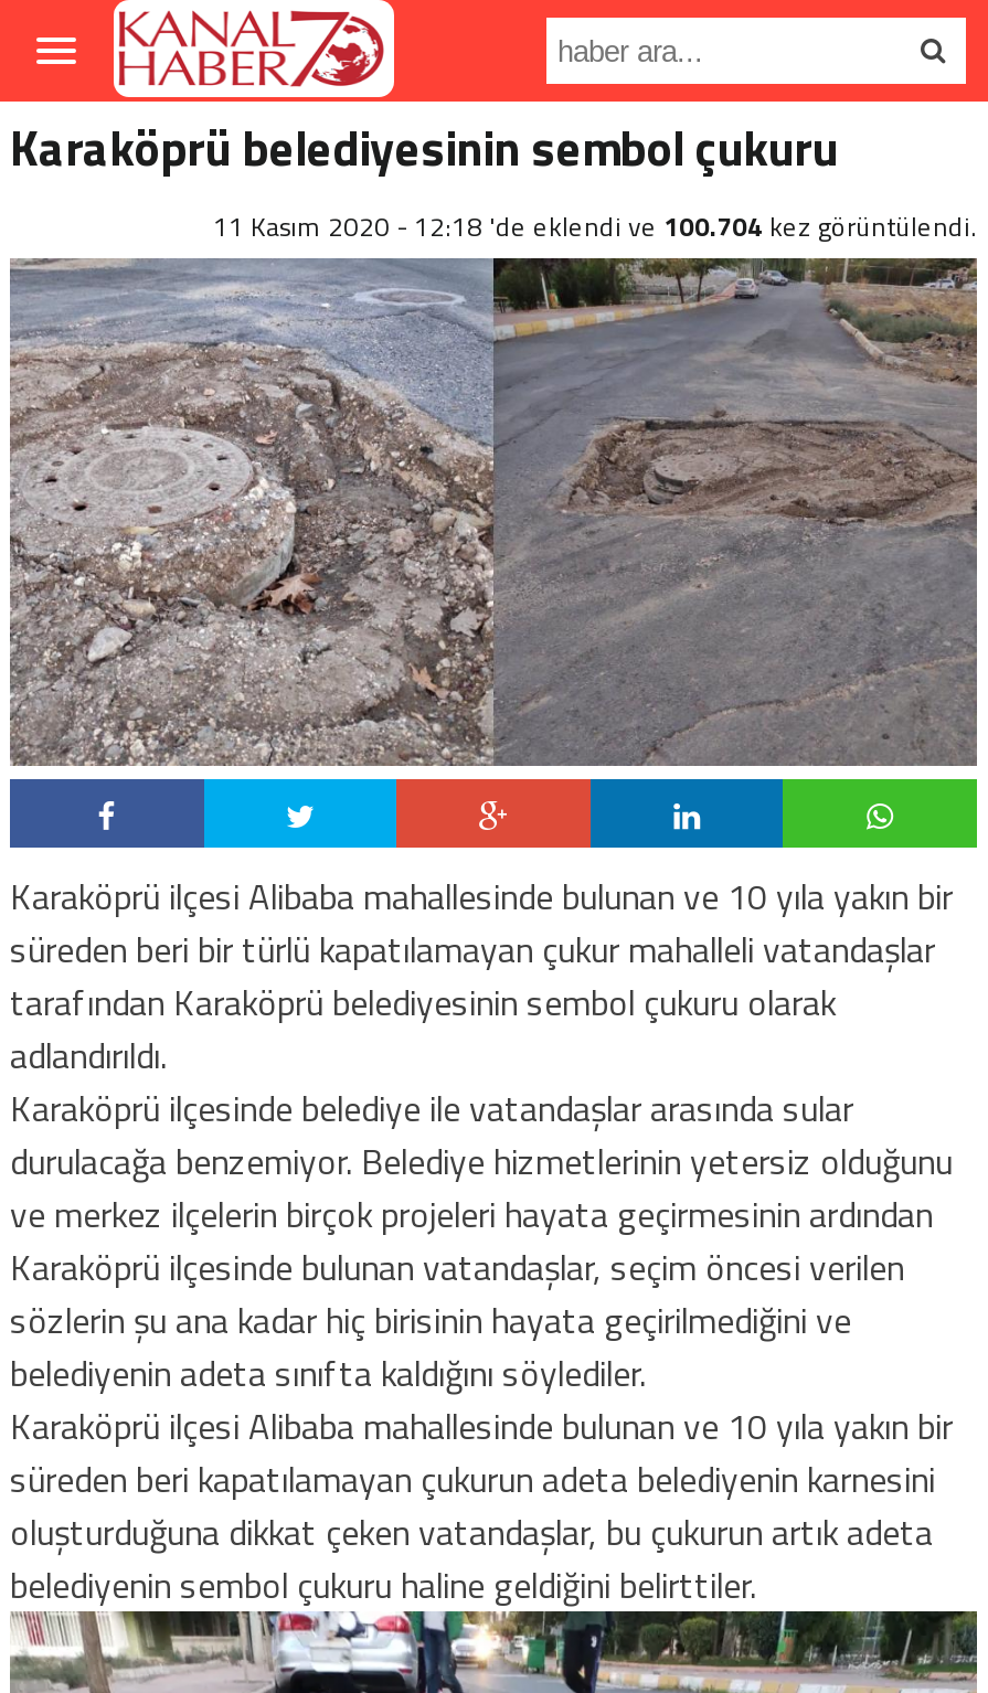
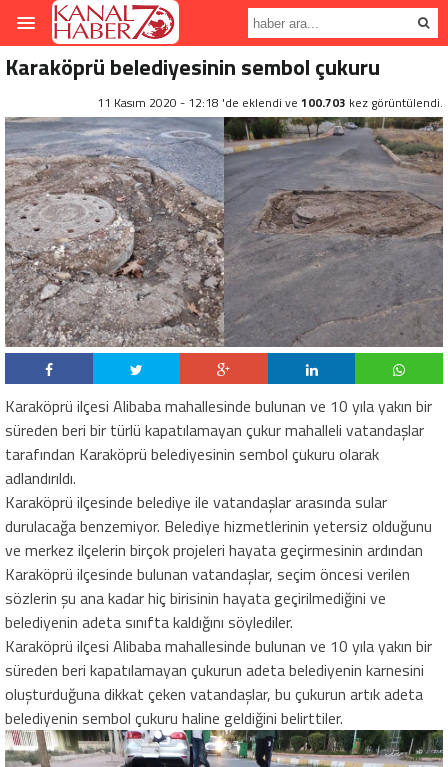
- 11 Kasım 2020 - 12:18 'de eklendi ve 100.704 kez görüntülendi.
+ 11 Kasım 2020 - 12:18 'de eklendi ve 100.703 kez görüntülendi.
